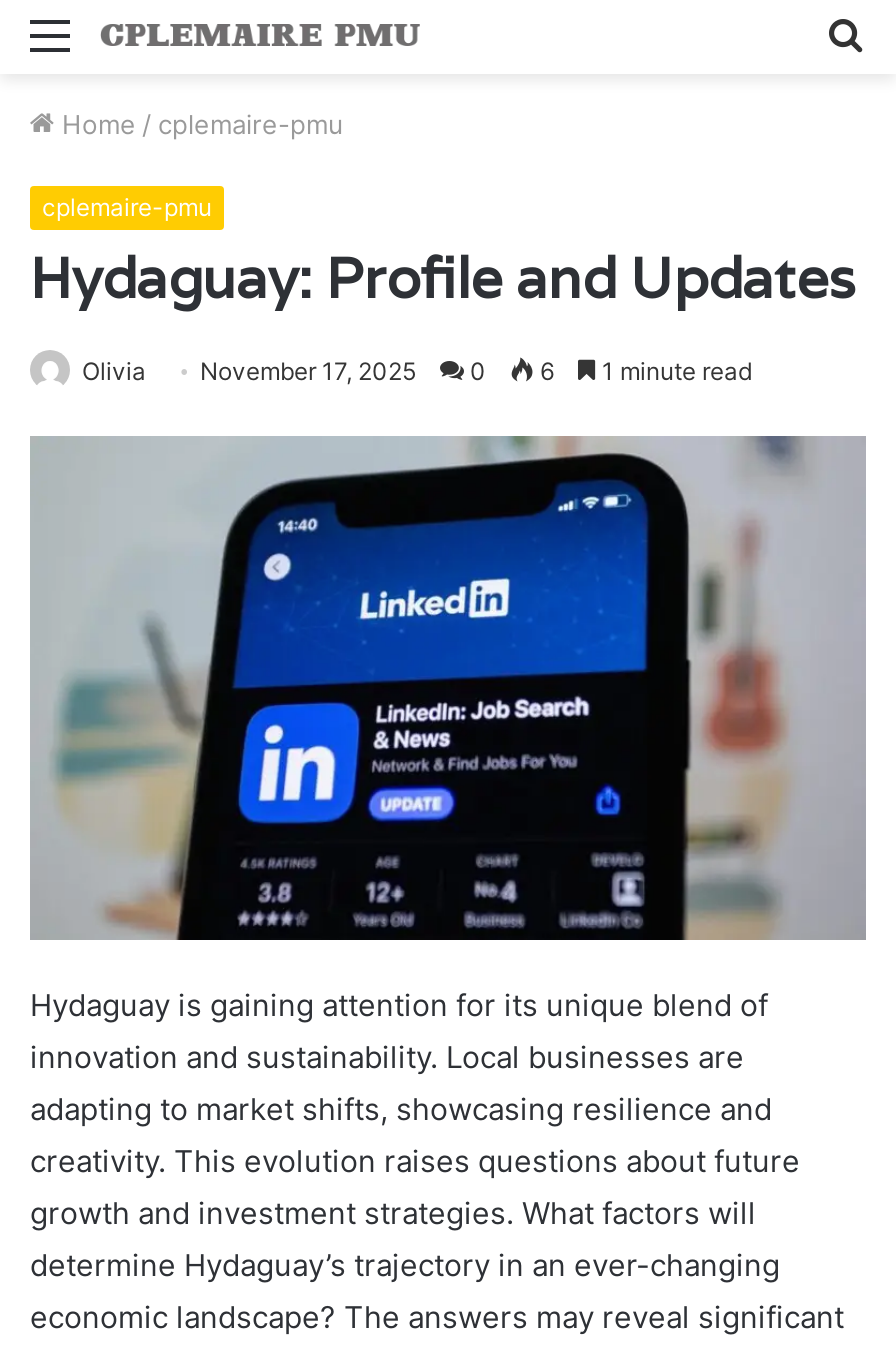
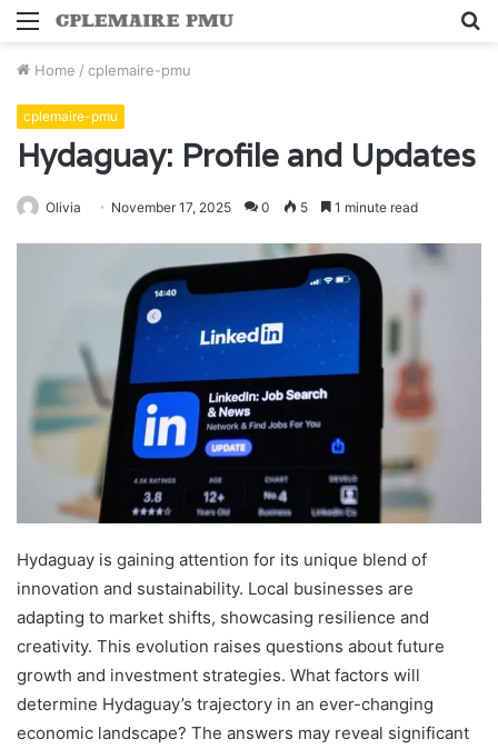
- Olivia November 17, 2025 0 6 1 minute read
+ Olivia November 17, 2025 0 5 1 minute read
